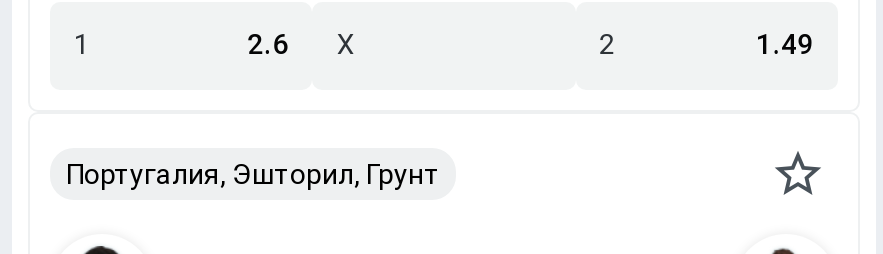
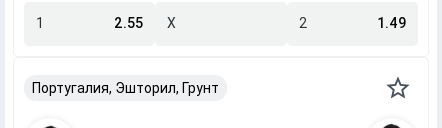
- 2.6 X
+ 2.55 X
